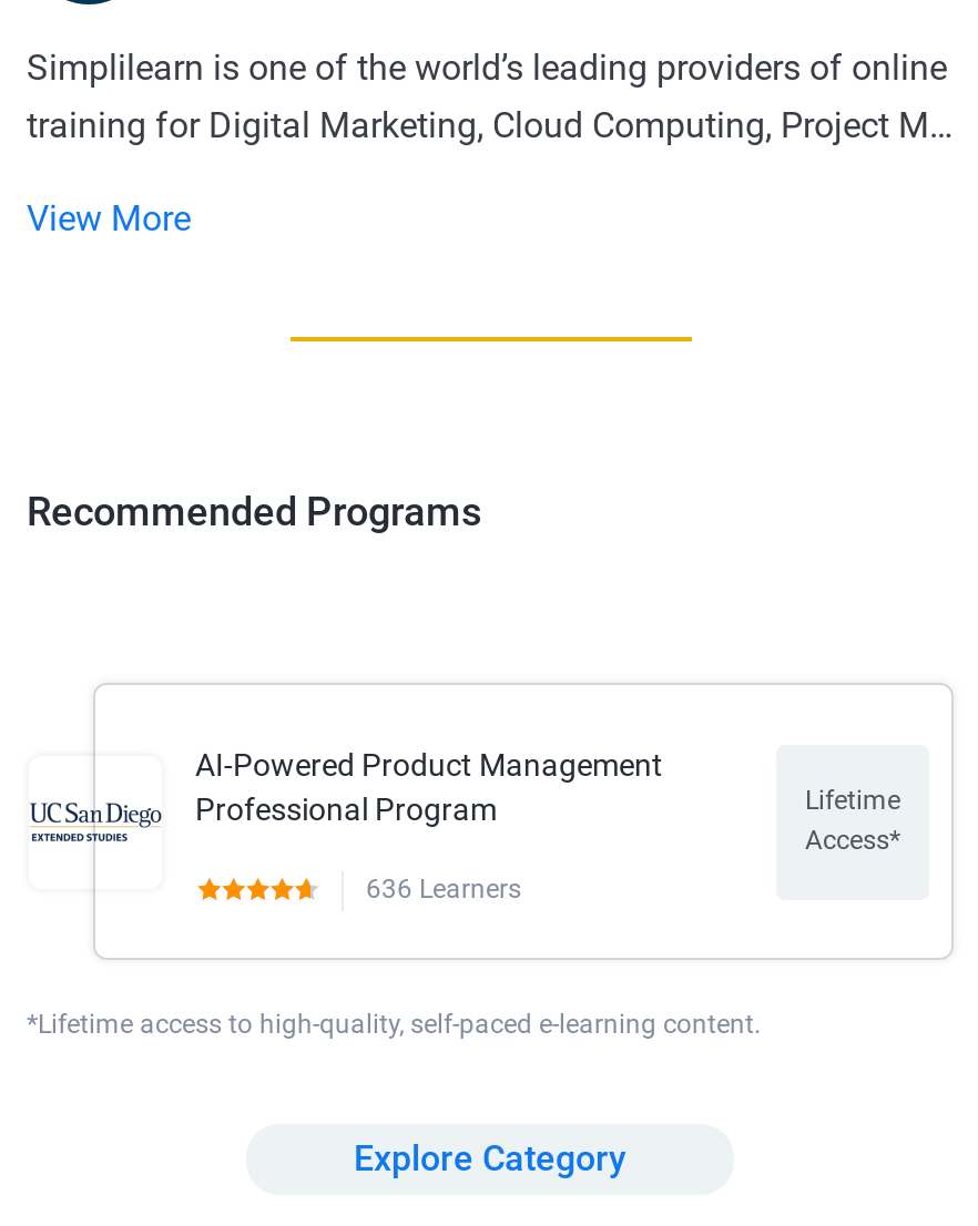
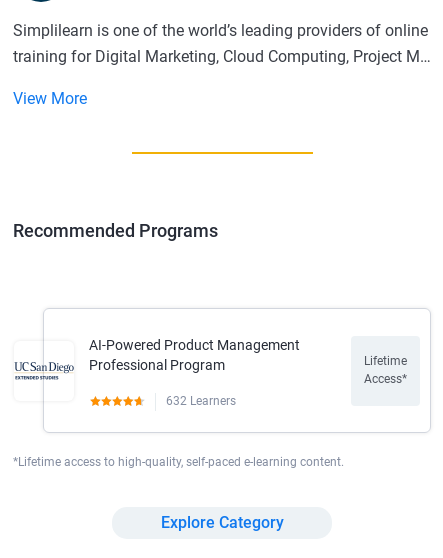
- 636 Learners
+ 632 Learners
